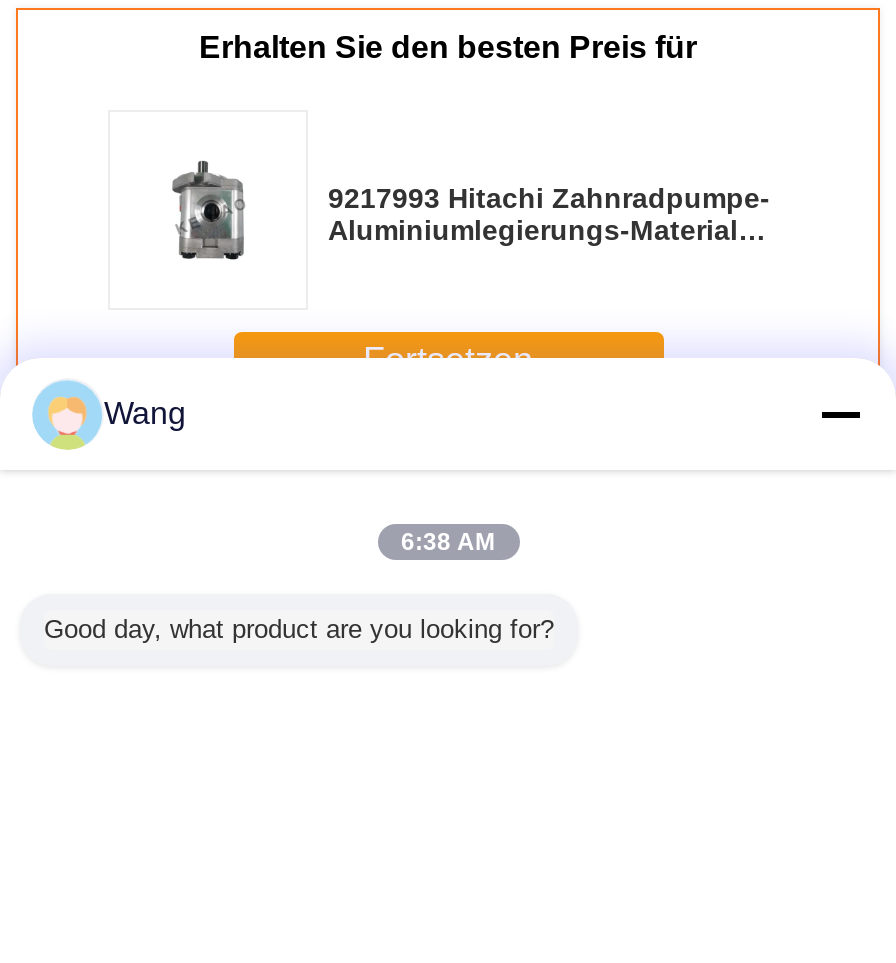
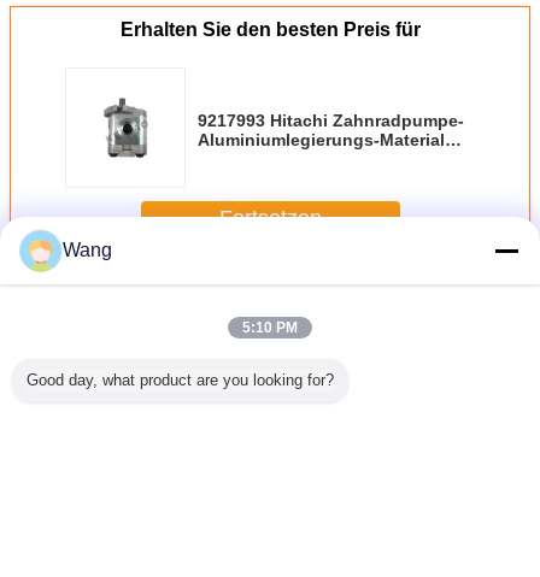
- 6:38 AM
+ 5:10 PM
